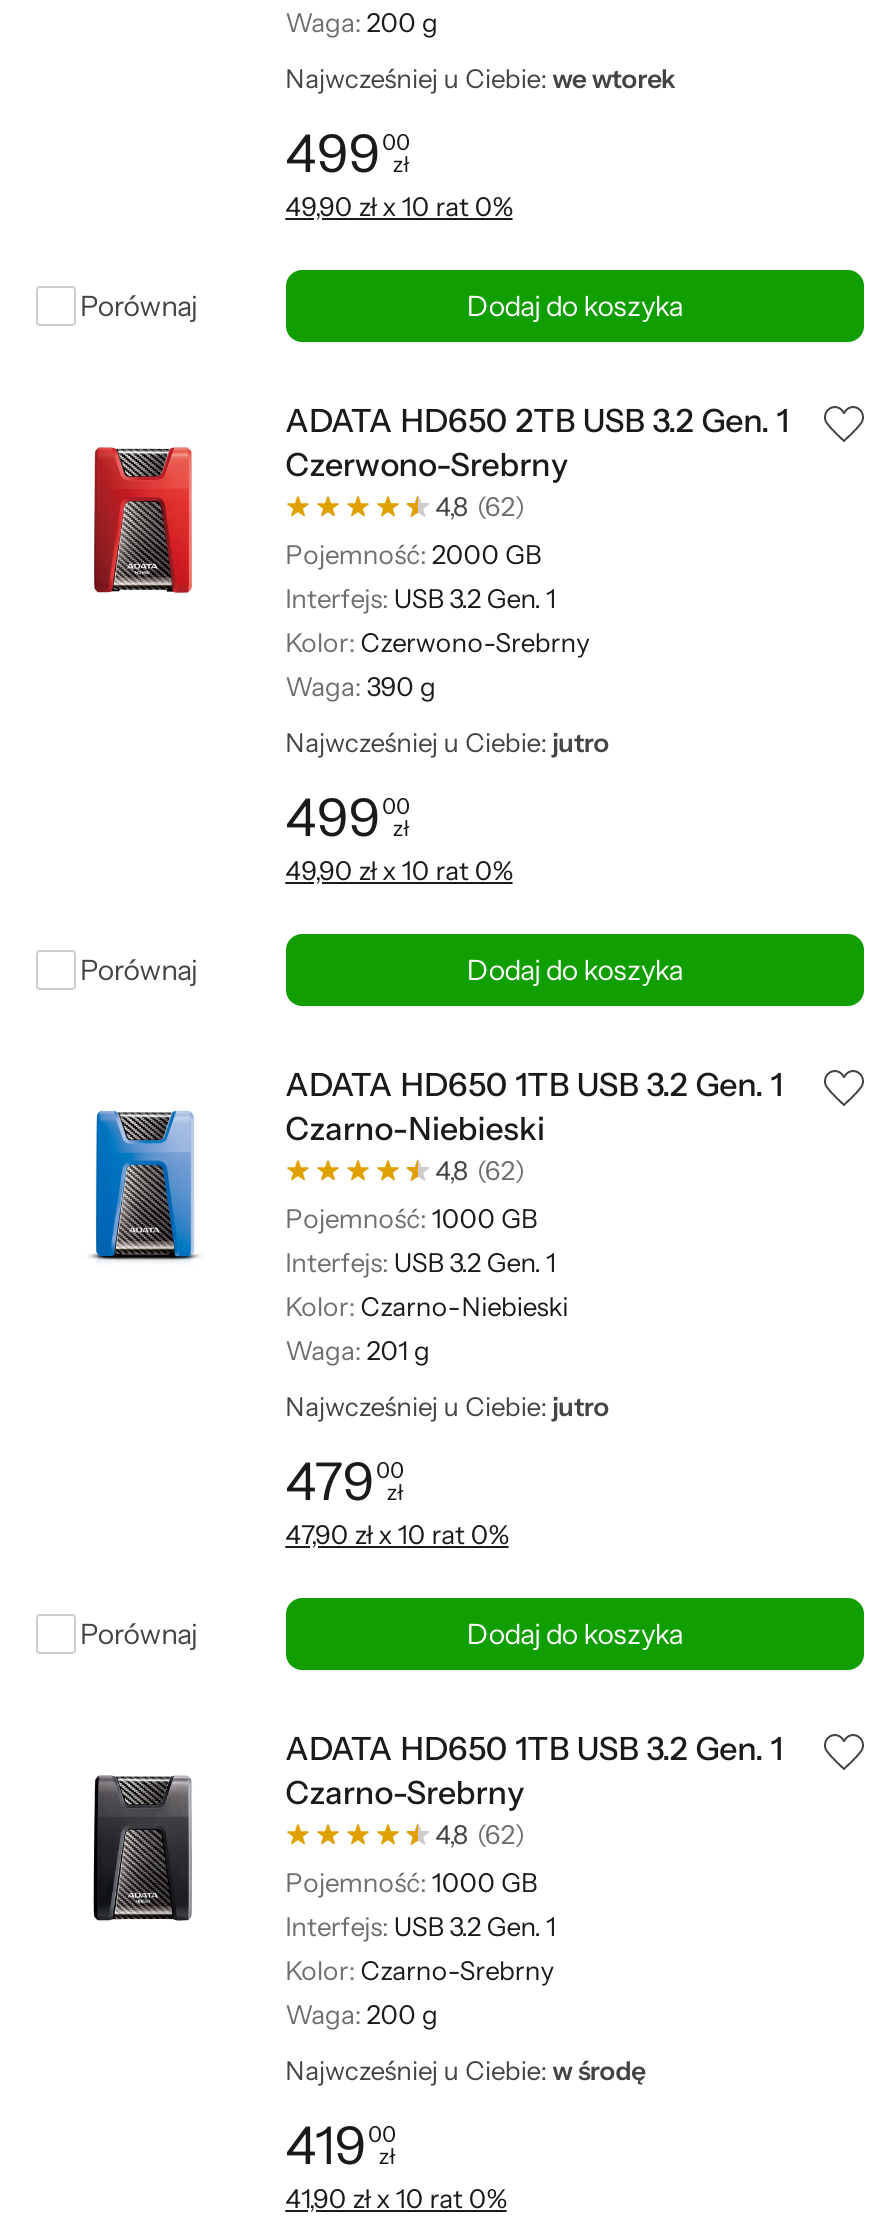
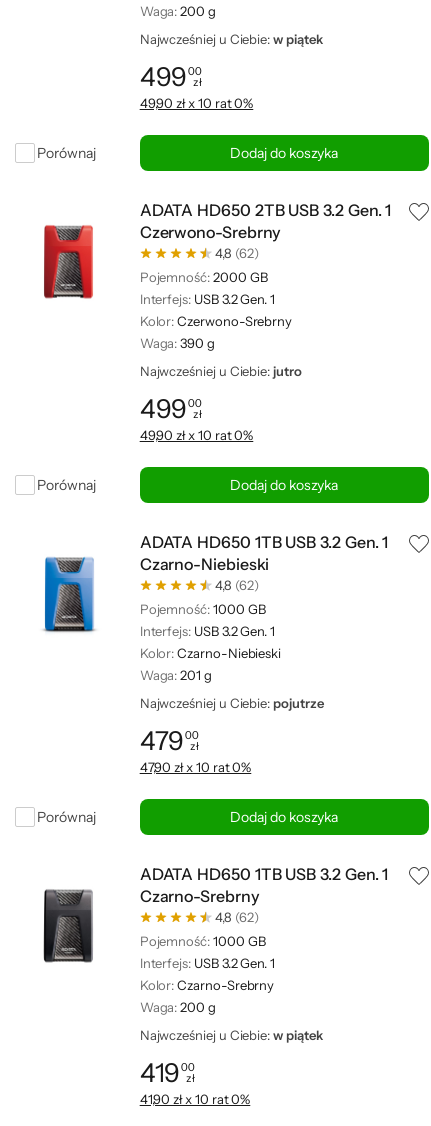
- Najwcześniej u Ciebie: we wtorek
+ Najwcześniej u Ciebie: w piątek

- Najwcześniej u Ciebie: jutro
+ Najwcześniej u Ciebie: pojutrze

- Najwcześniej u Ciebie: w środę
+ Najwcześniej u Ciebie: w piątek
